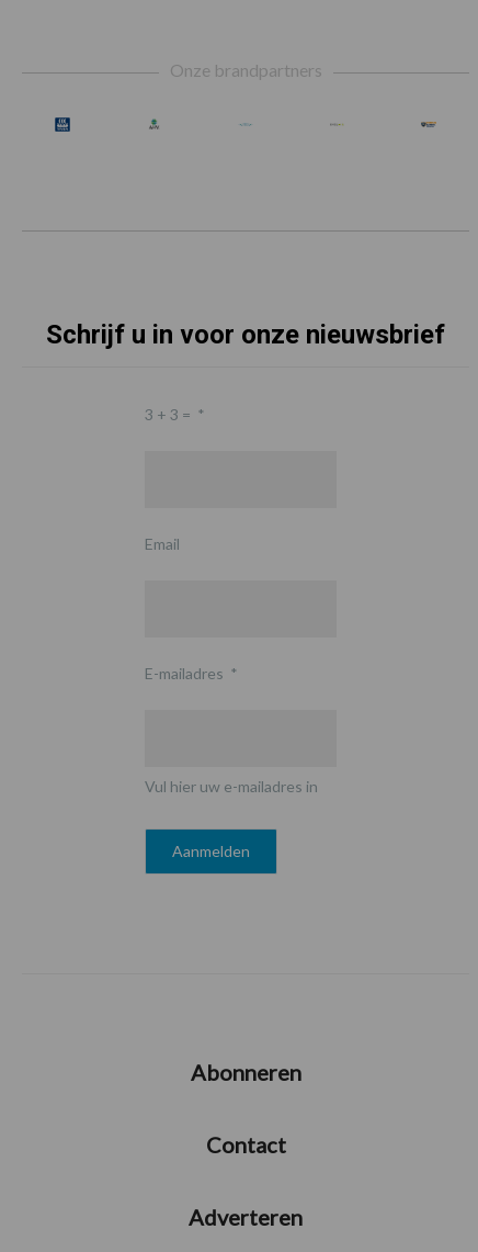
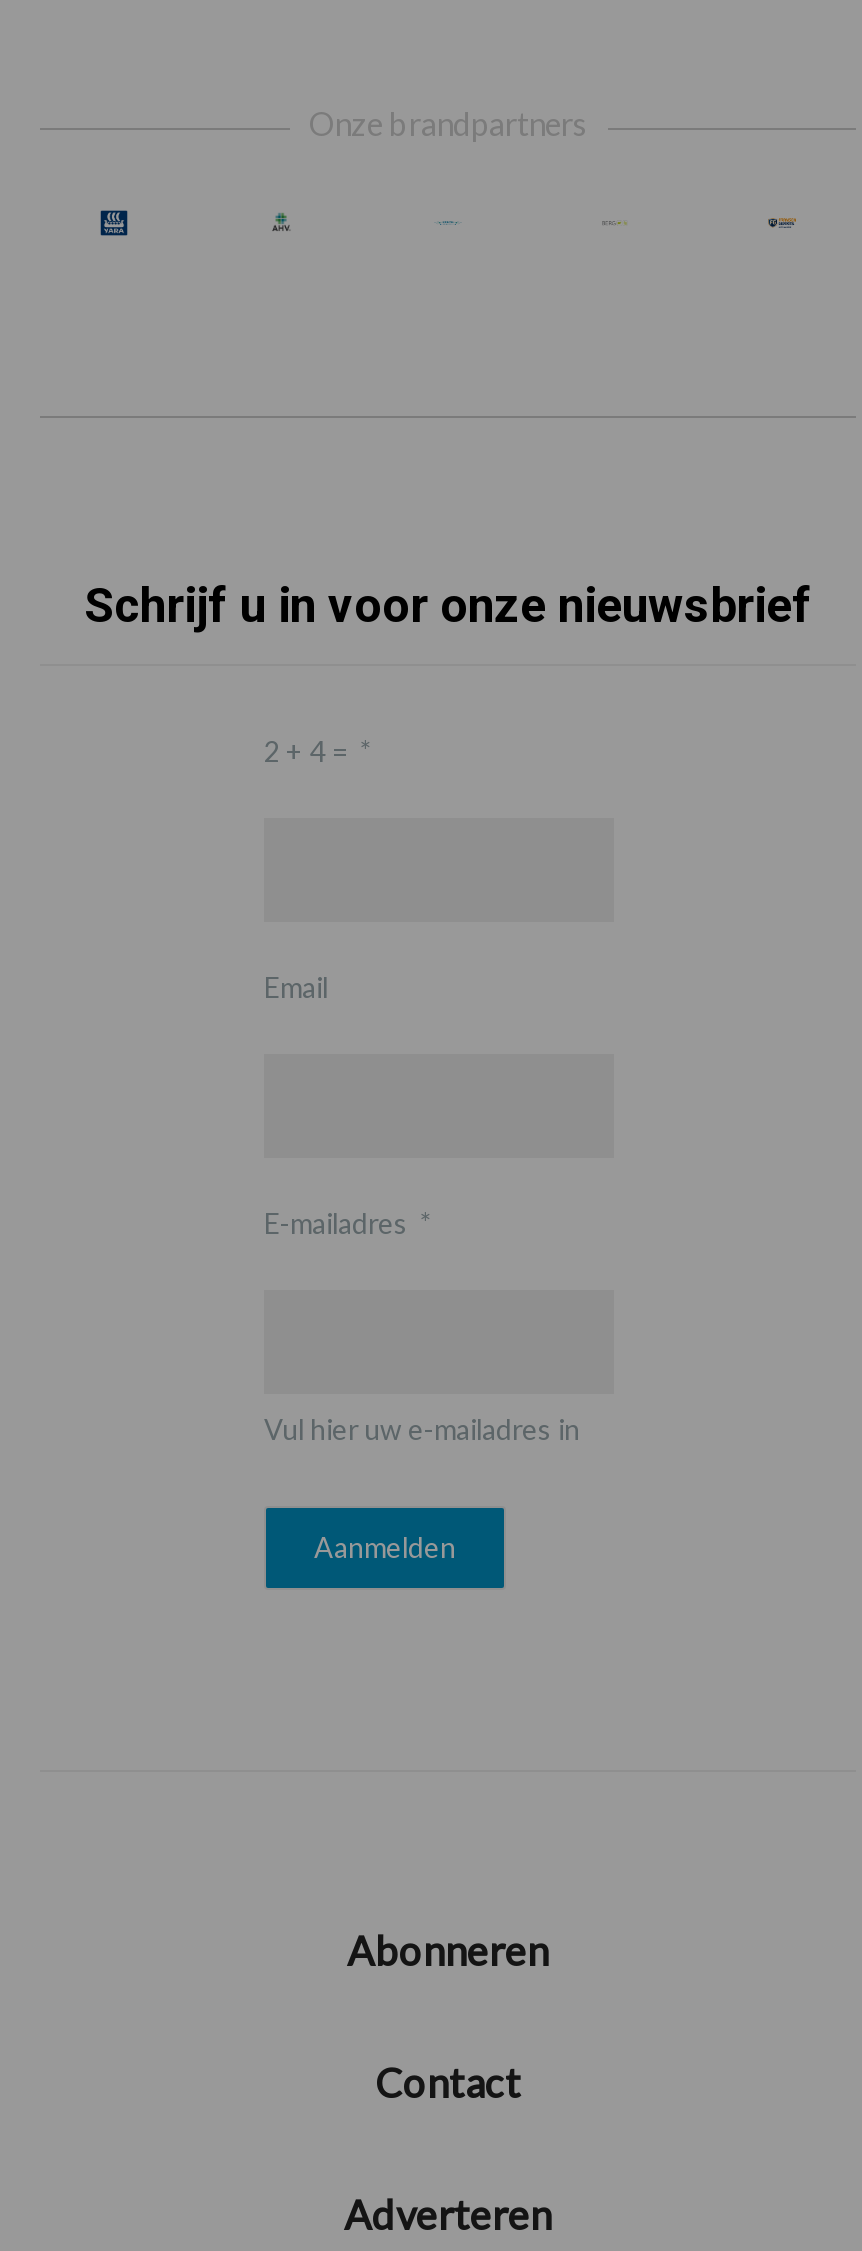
- 3 + 3 = *
+ 2 + 4 = *
